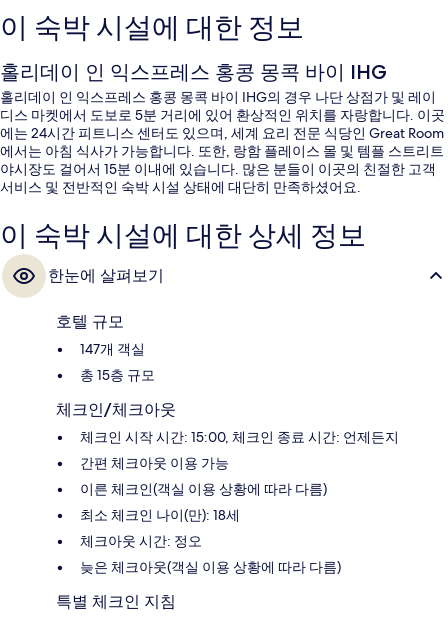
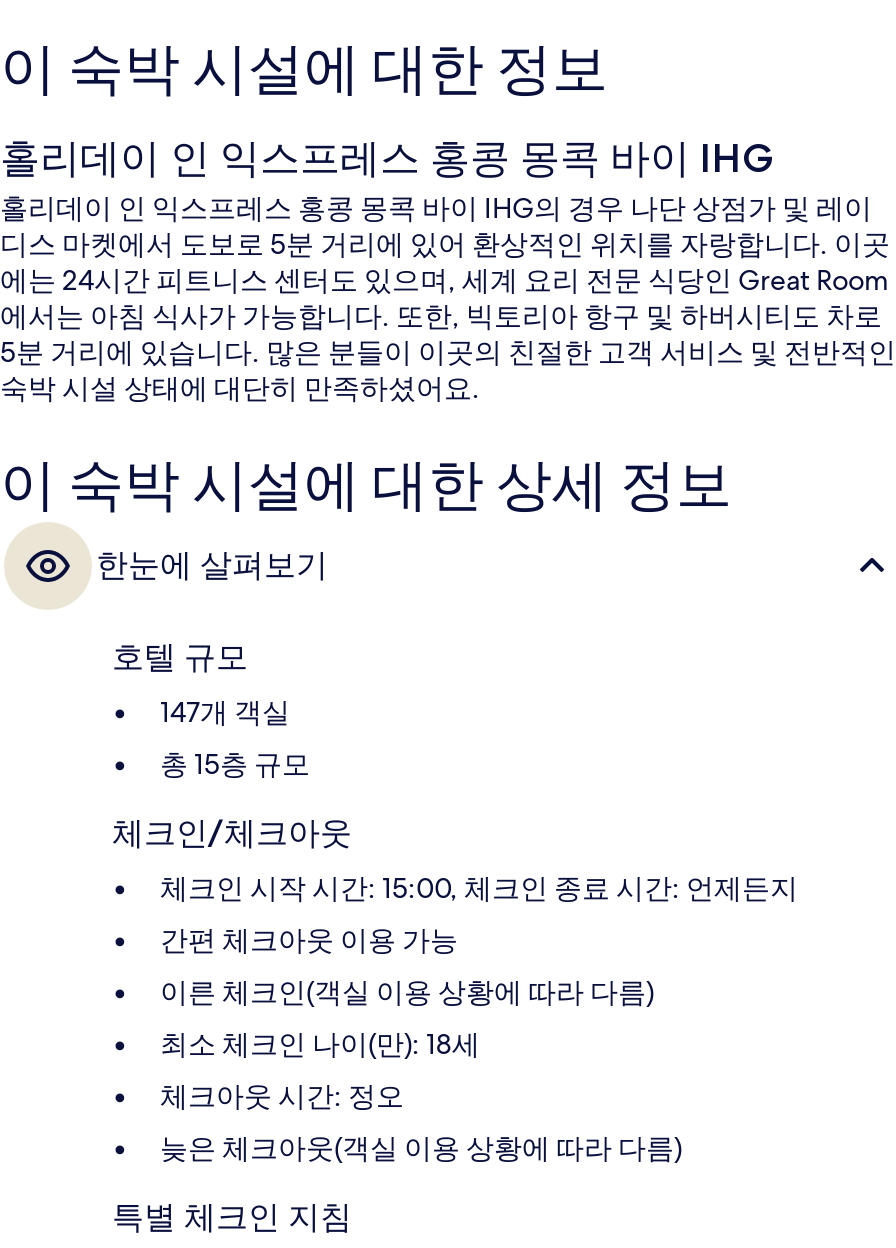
- 에서는 아침 식사가 가능합니다. 또한, 랑함 플레이스 몰 및 템플 스트리트
- 야시장도 걸어서 15분 이내에 있습니다. 많은 분들이 이곳의 친절한 고객
- 서비스 및 전반적인 숙박 시설 상태에 대단히 만족하셨어요.
+ 에서는 아침 식사가 가능합니다. 또한, 빅토리아 항구 및 하버시티도 차로
+ 5분 거리에 있습니다. 많은 분들이 이곳의 친절한 고객 서비스 및 전반적인
+ 숙박 시설 상태에 대단히 만족하셨어요.
